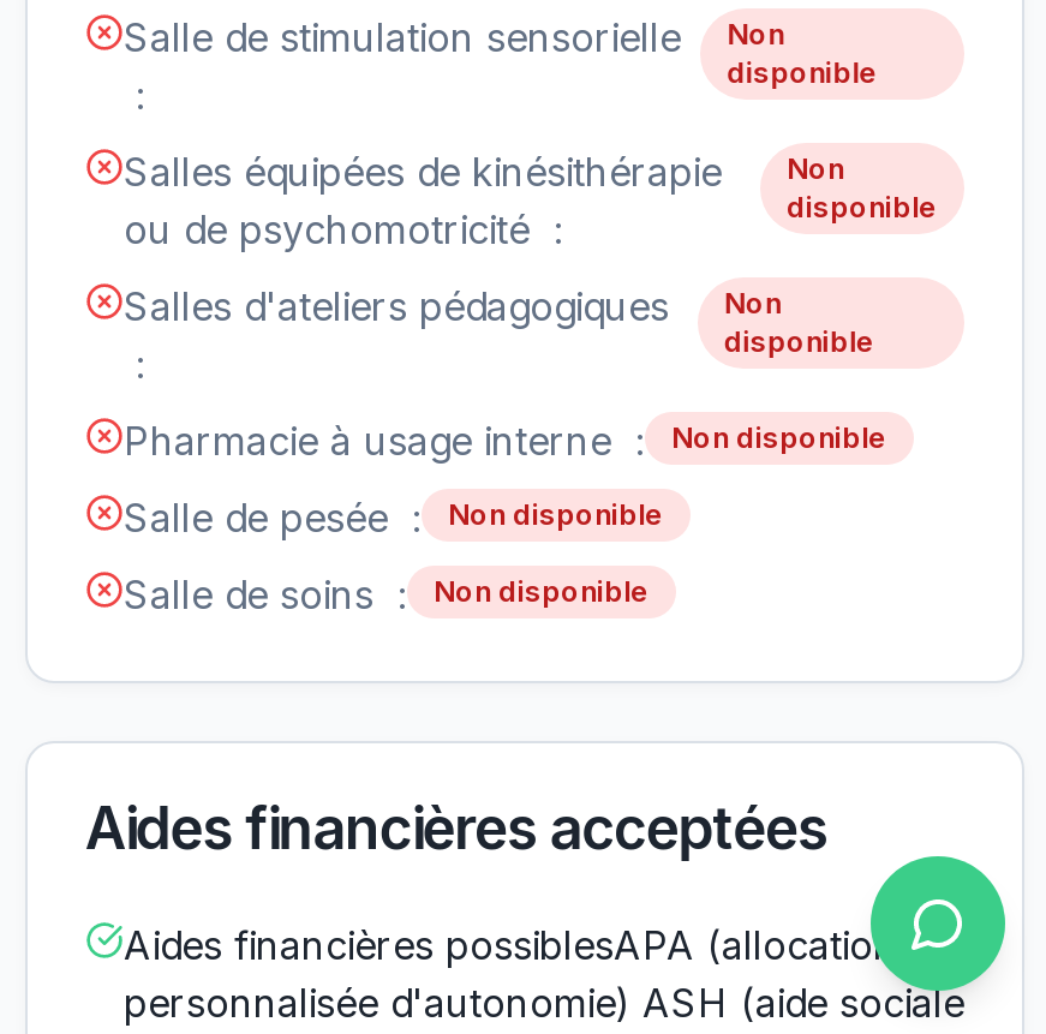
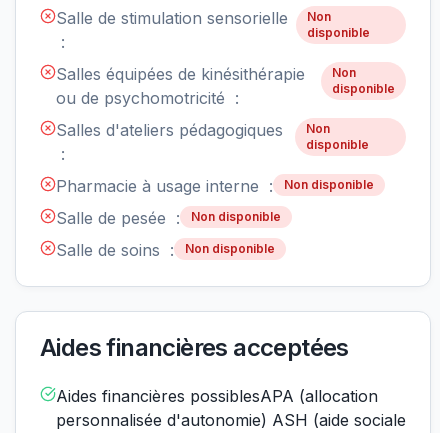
- [image]
